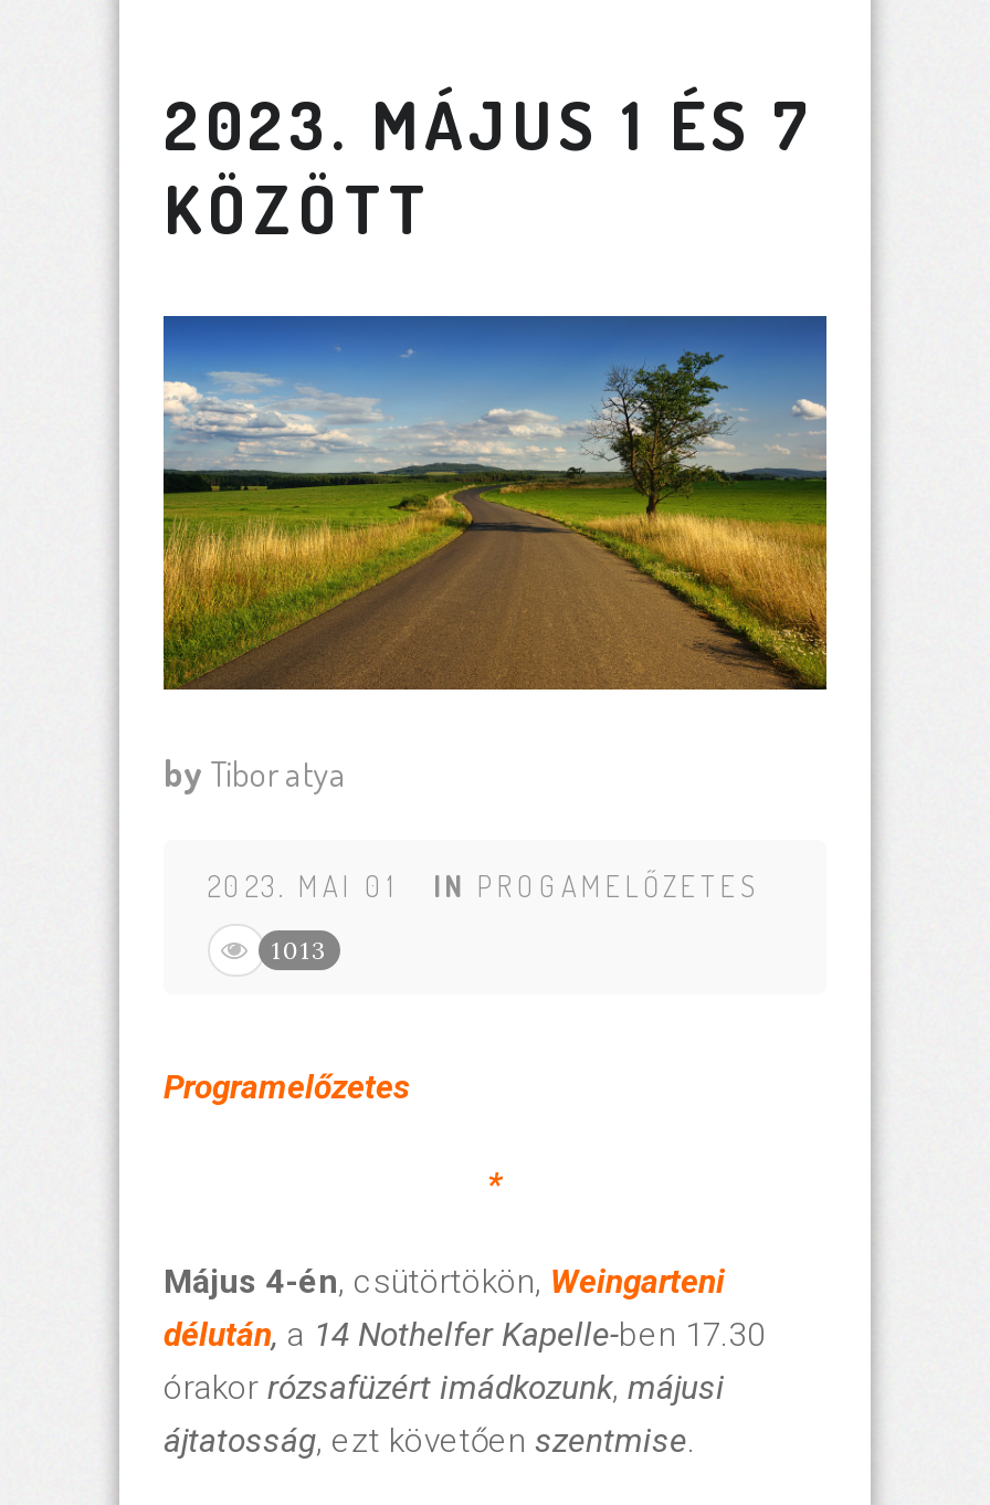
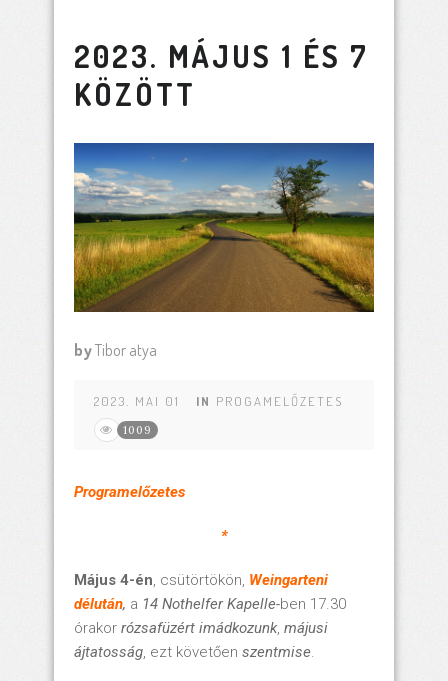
- 1013
+ 1009
